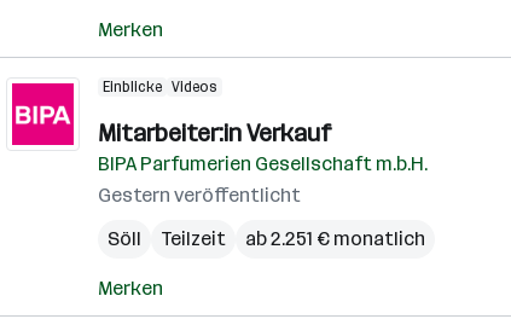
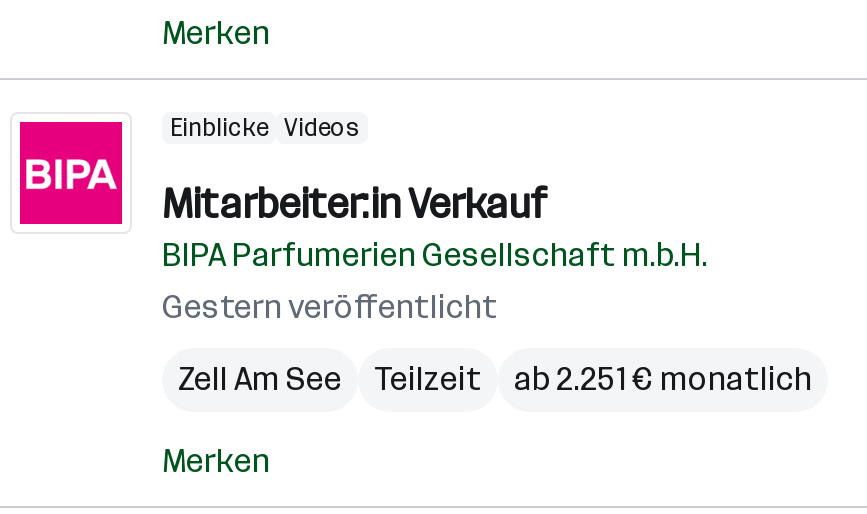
- Söll
+ Zell Am See
